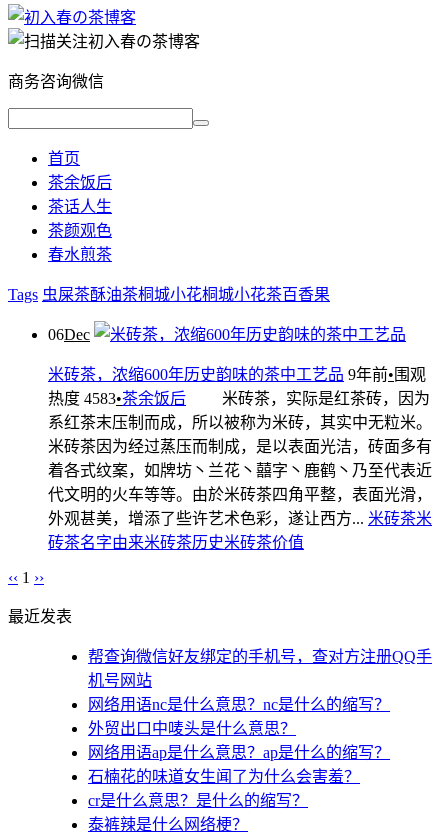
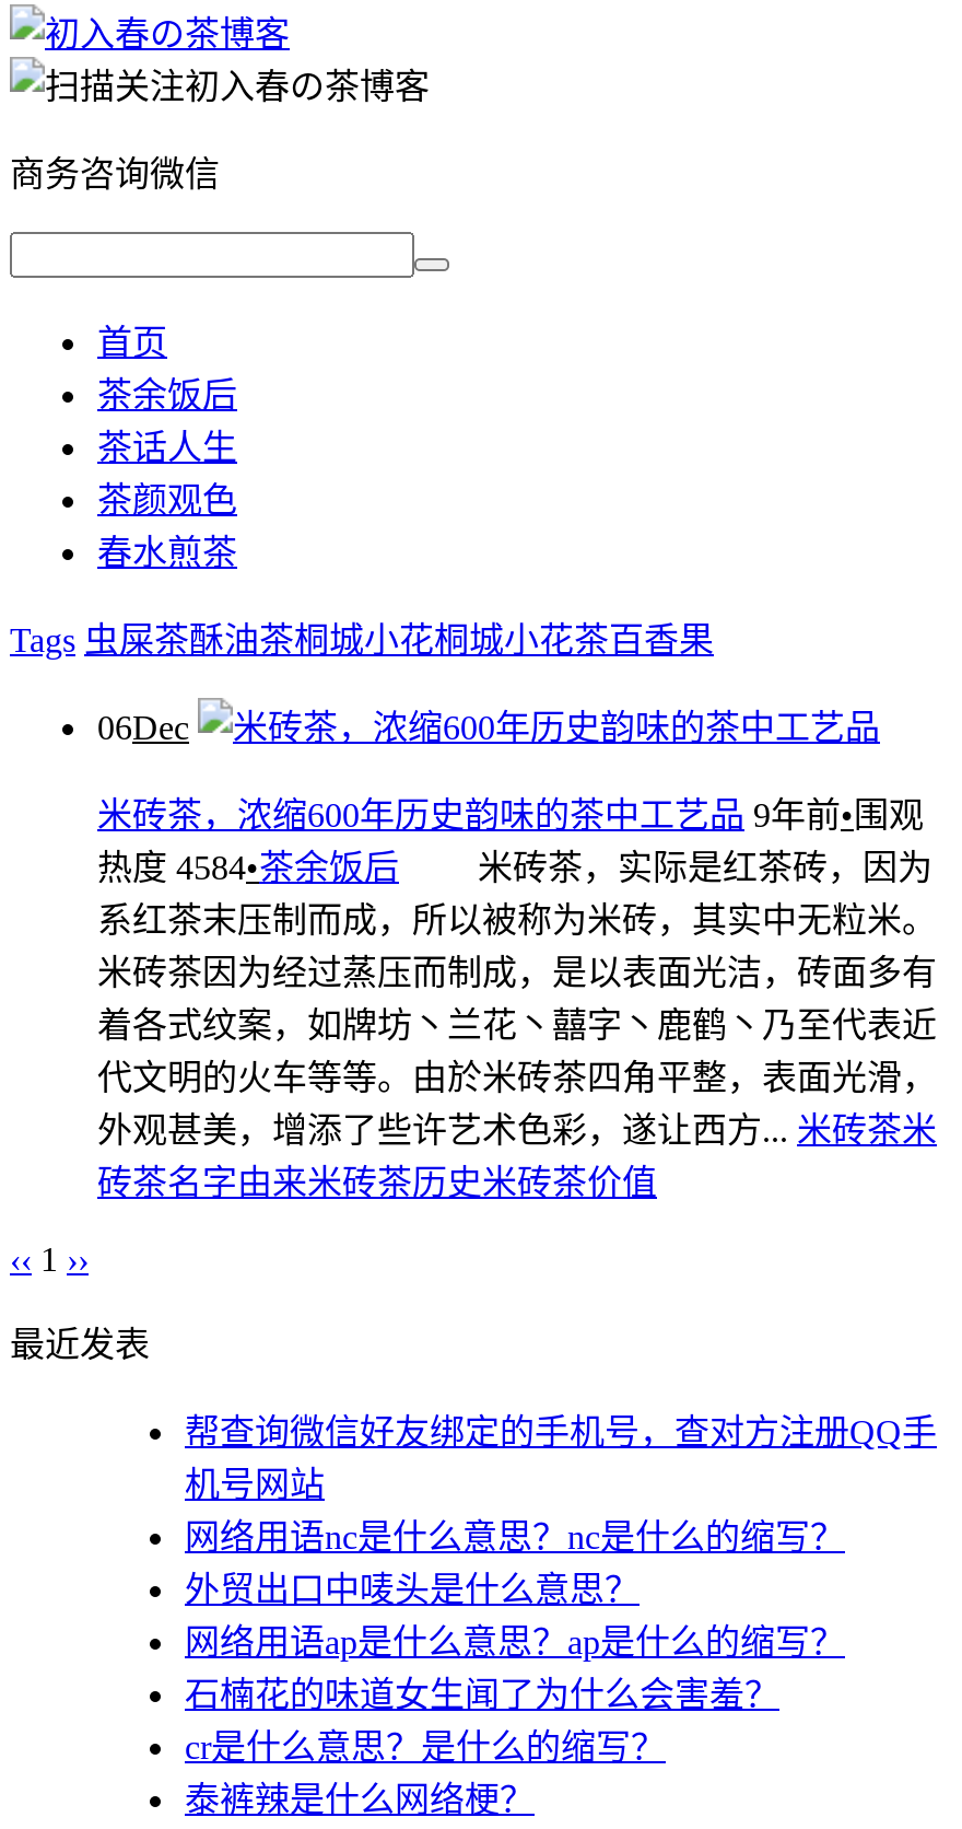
- 热度 4583•茶余饭后 米砖茶，实际是红茶砖，因为
+ 热度 4584•茶余饭后 米砖茶，实际是红茶砖，因为
